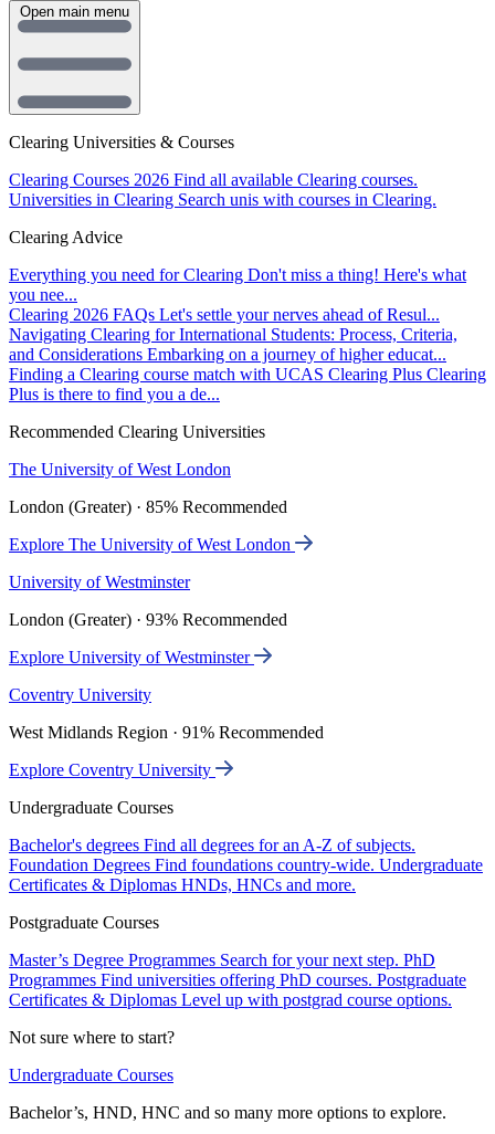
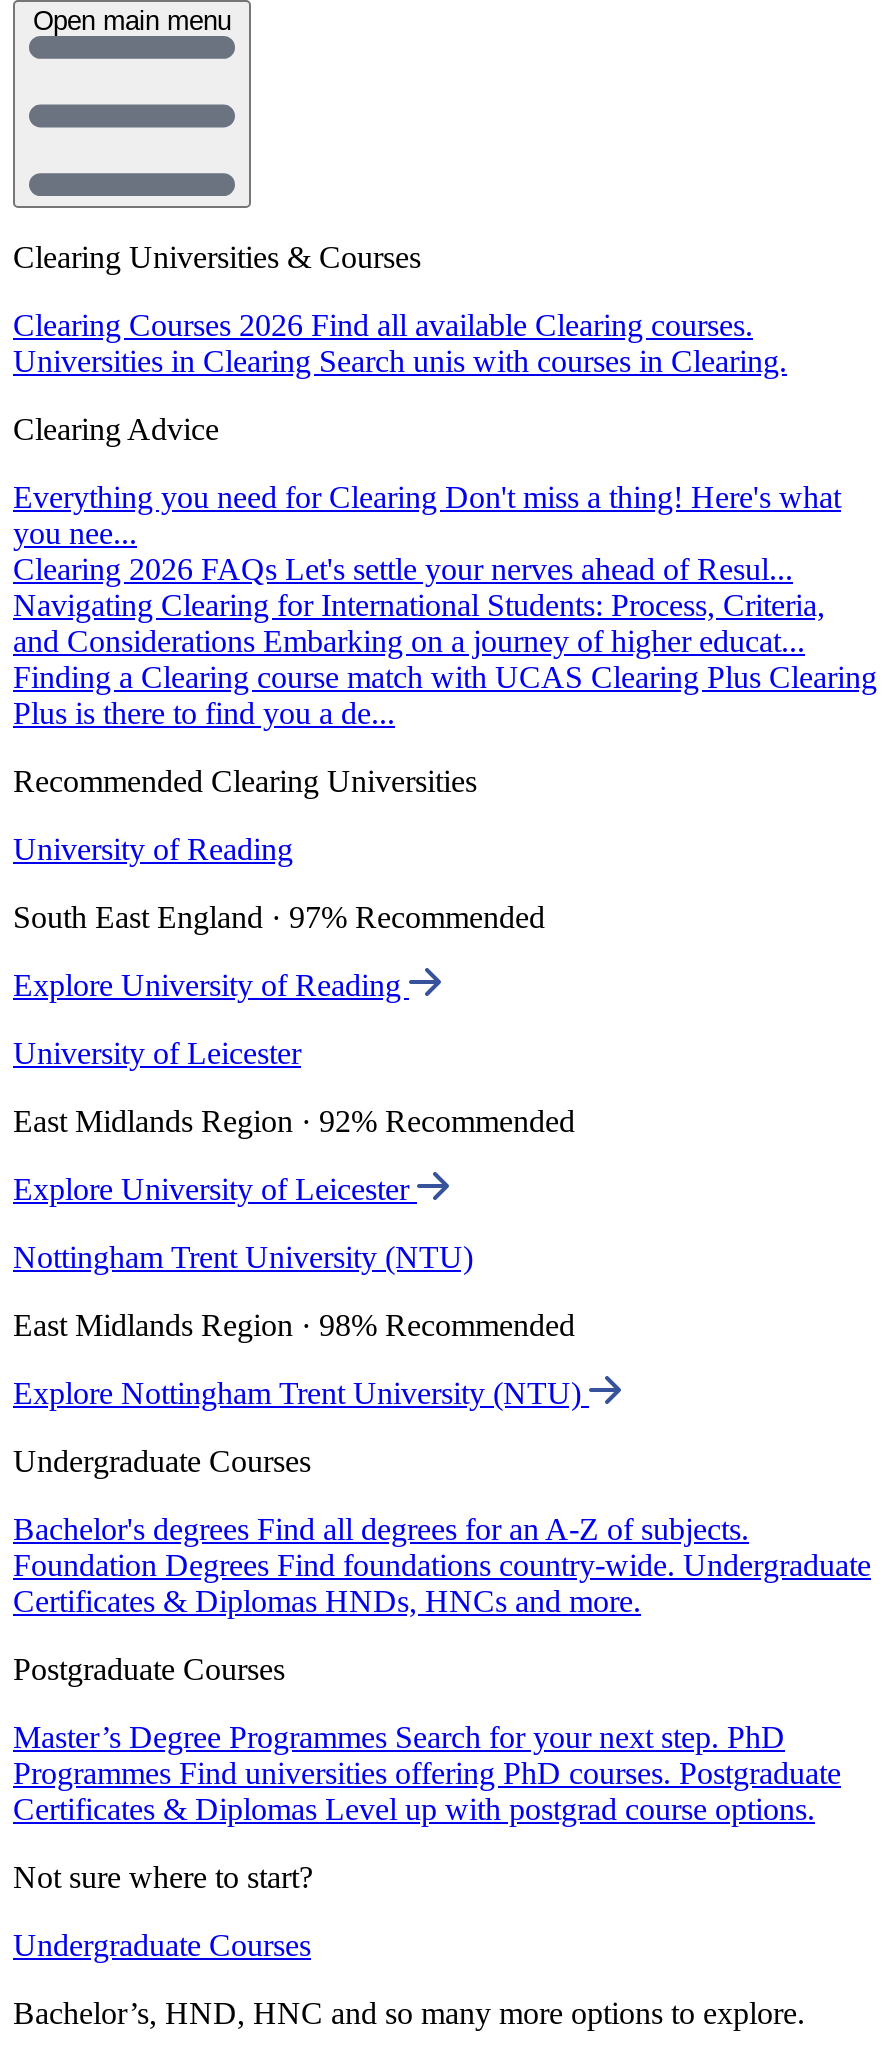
- The University of West London
+ University of Reading

- London (Greater) · 85% Recommended
+ South East England · 97% Recommended

- Explore The University of West London
+ Explore University of Reading

- University of Westminster
+ University of Leicester

- London (Greater) · 93% Recommended
+ East Midlands Region · 92% Recommended

- Explore University of Westminster
+ Explore University of Leicester

- Coventry University
+ Nottingham Trent University (NTU)

- West Midlands Region · 91% Recommended
+ East Midlands Region · 98% Recommended

- Explore Coventry University
+ Explore Nottingham Trent University (NTU)
